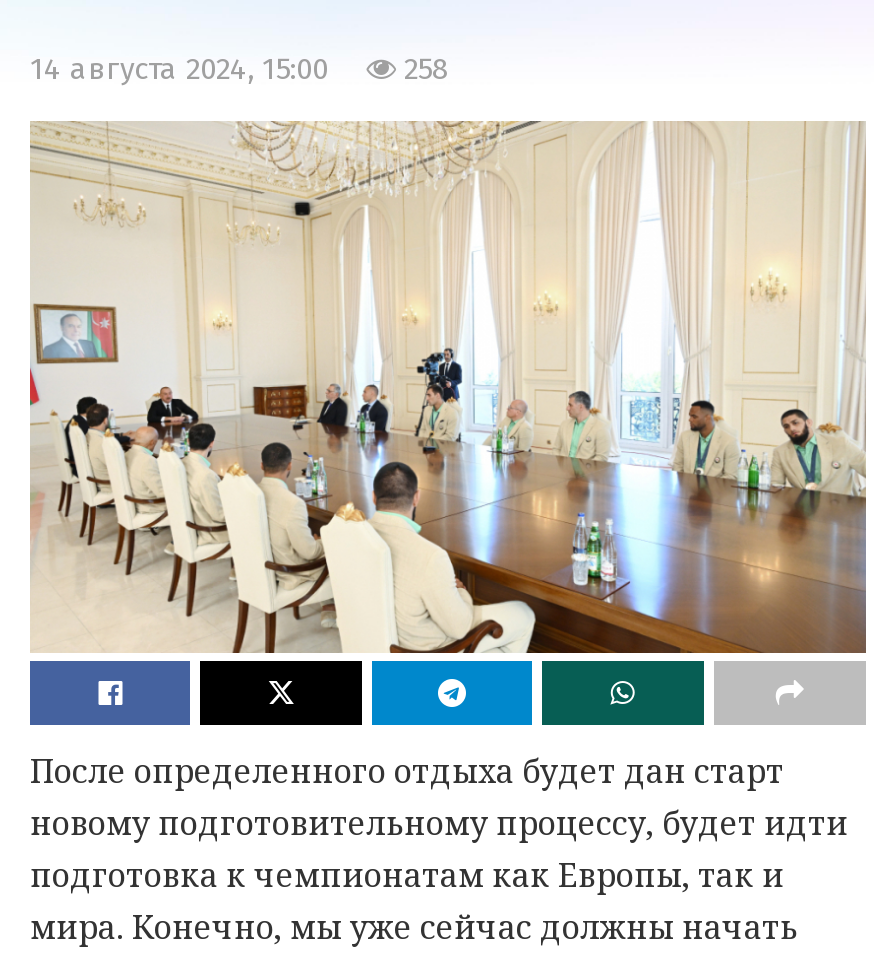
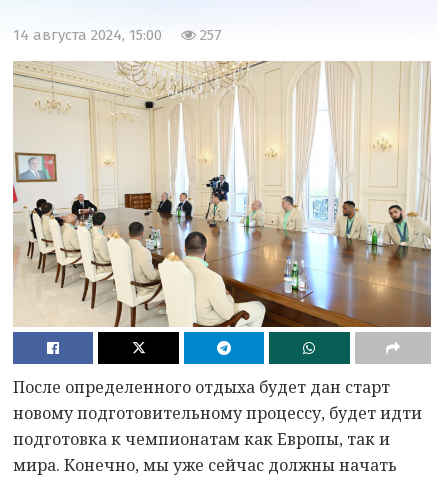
- 14 августа 2024, 15:00 258
+ 14 августа 2024, 15:00 257
